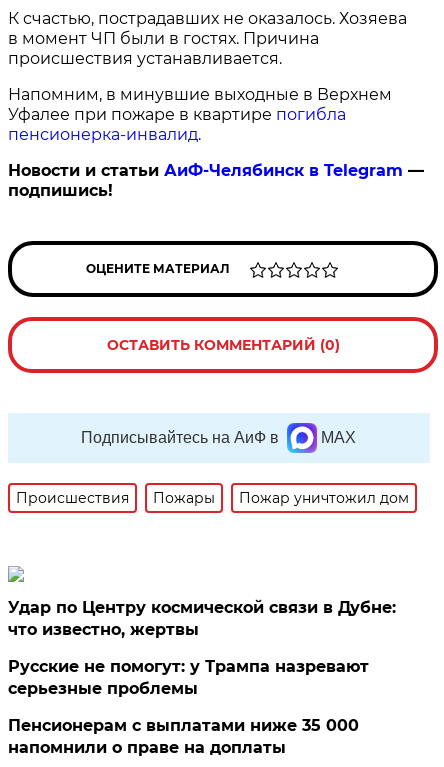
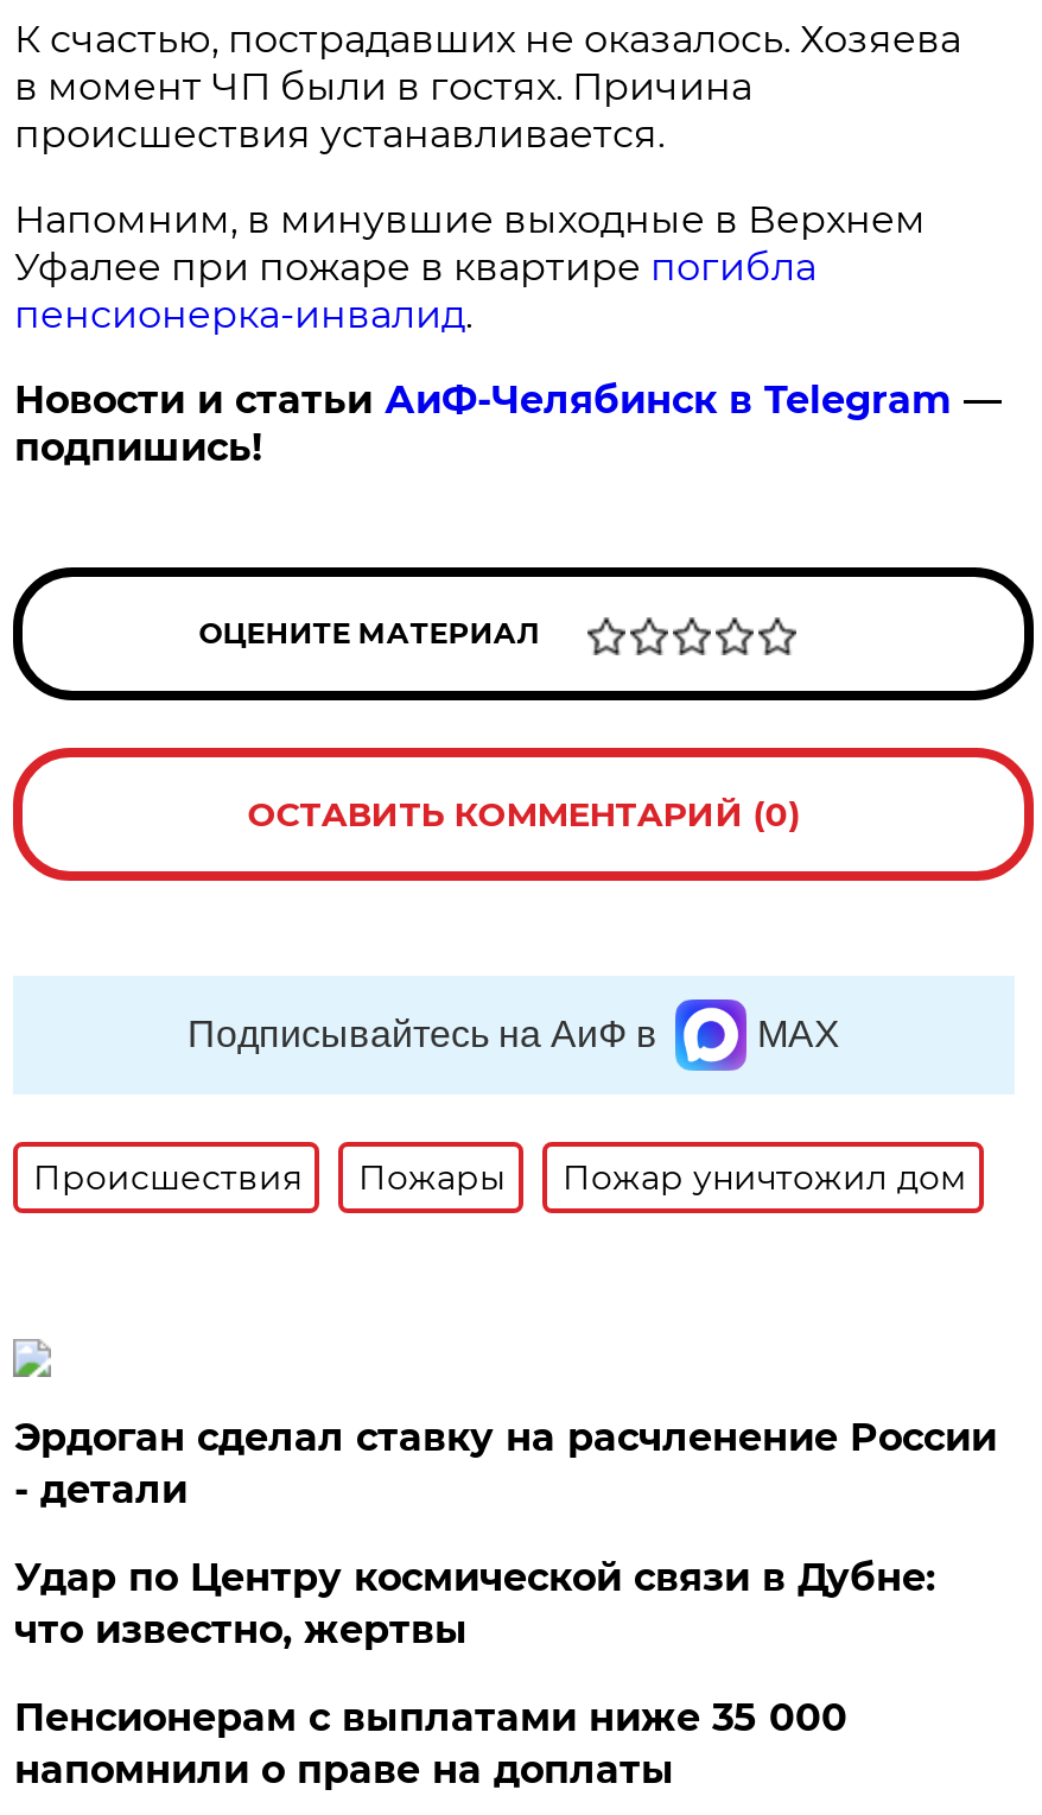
+ Эрдоган сделал ставку на расчленение России
+ - детали

moved down: Удар по Центру космической связи в Дубне: | что известно, жертвы

- Русские не помогут: у Трампа назревают
- серьезные проблемы
